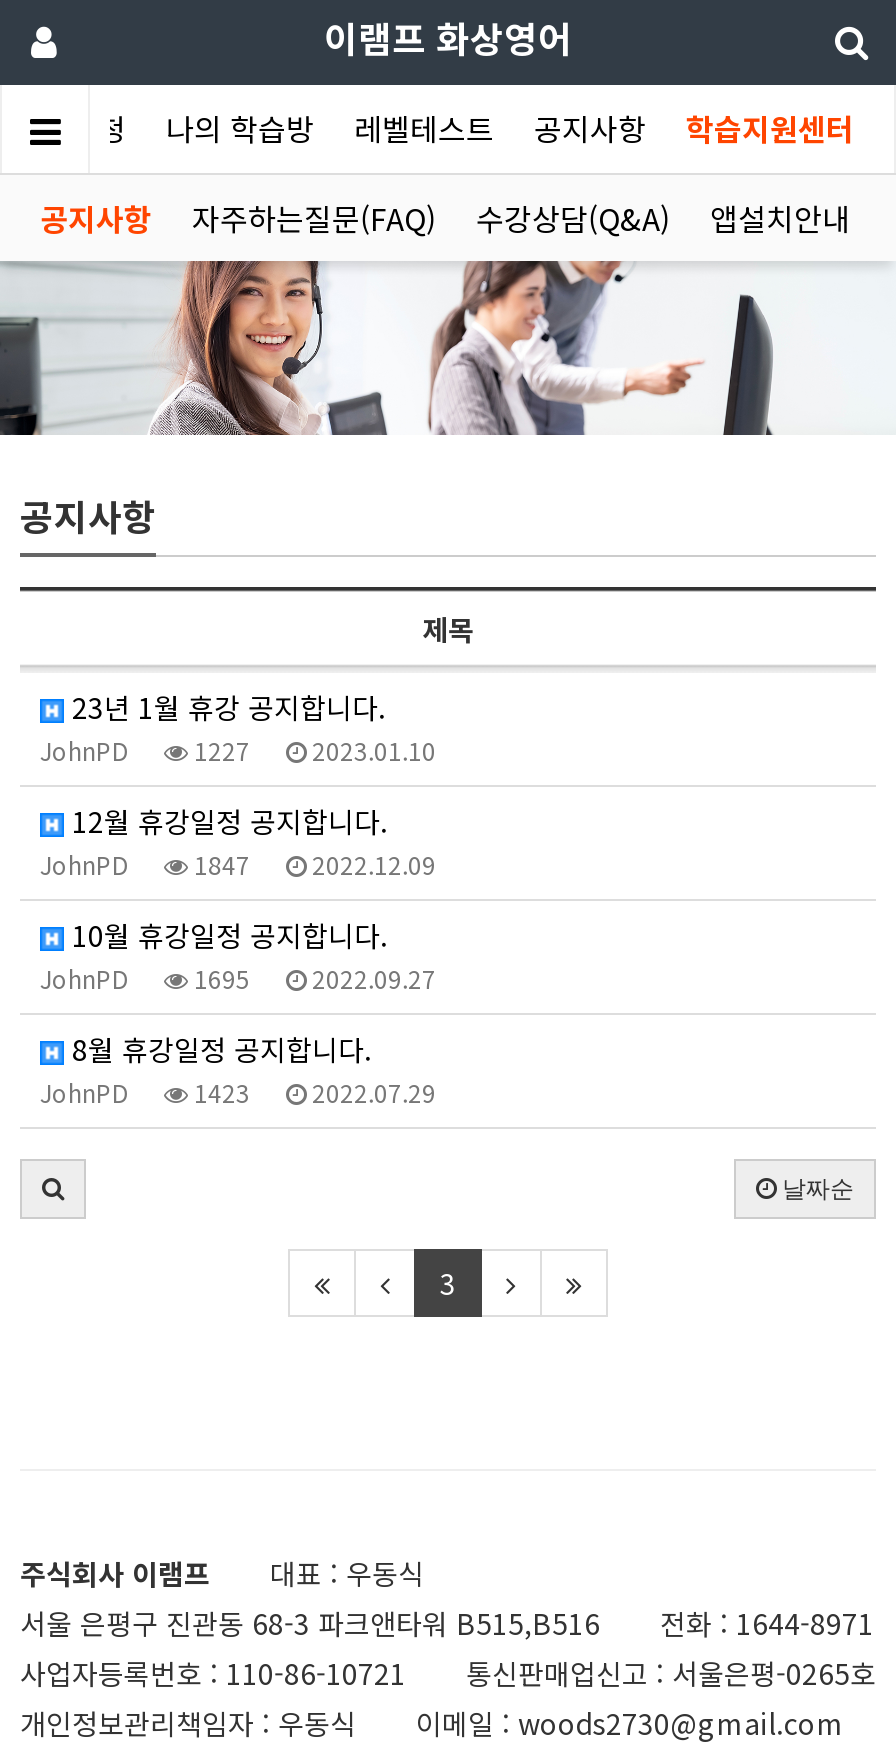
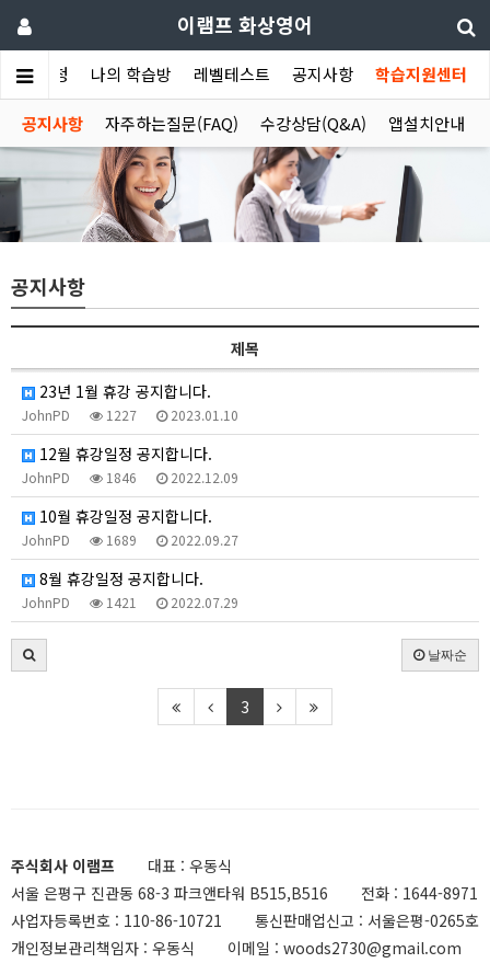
- JohnPD 1847 2022.12.09
+ JohnPD 1846 2022.12.09

- JohnPD 1695 2022.09.27
+ JohnPD 1689 2022.09.27

- JohnPD 1423 2022.07.29
+ JohnPD 1421 2022.07.29
